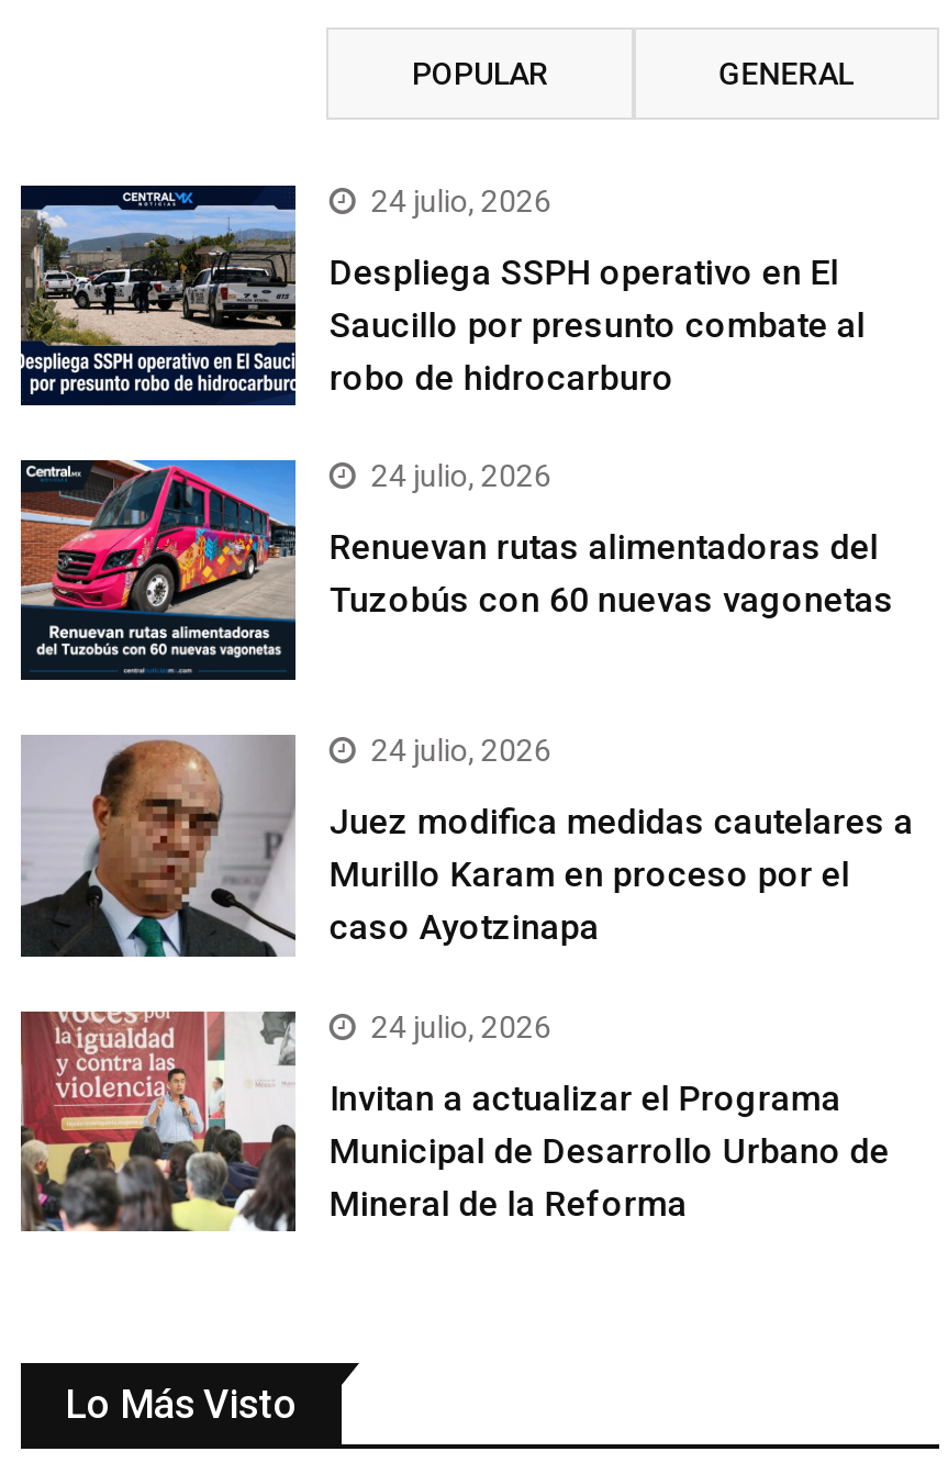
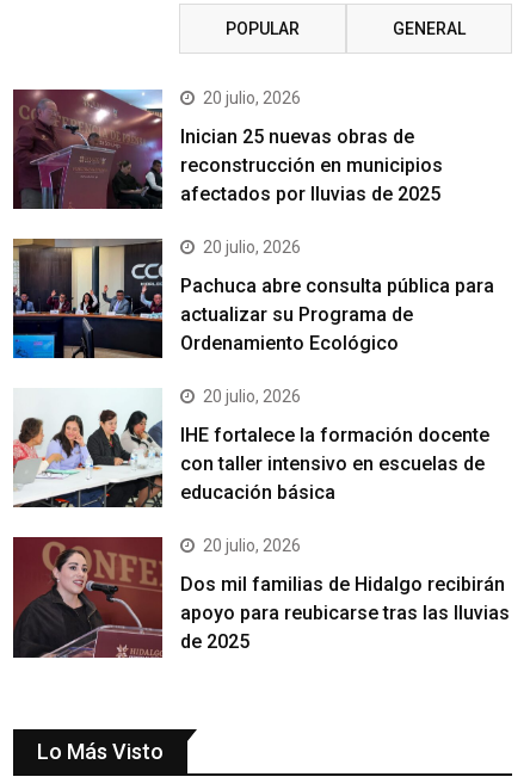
- [image]
- Despliega SSPH operativo en El
- Saucillo por presunto combate al
- robo de hidrocarburo
+ [image]
+ Inician 25 nuevas obras de
+ reconstrucción en municipios
+ afectados por lluvias de 2025

- 24 julio, 2026
+ 20 julio, 2026

- [image]
- Renuevan rutas alimentadoras del
- Tuzobús con 60 nuevas vagonetas
+ [image]
+ Pachuca abre consulta pública para
+ actualizar su Programa de
+ Ordenamiento Ecológico

- 24 julio, 2026
+ 20 julio, 2026

- [image]
- Juez modifica medidas cautelares a
- Murillo Karam en proceso por el
- caso Ayotzinapa
+ [image]
+ IHE fortalece la formación docente
+ con taller intensivo en escuelas de
+ educación básica

- 24 julio, 2026
+ 20 julio, 2026

- [image]
- Invitan a actualizar el Programa
- Municipal de Desarrollo Urbano de
- Mineral de la Reforma
+ [image]
+ Dos mil familias de Hidalgo recibirán
+ apoyo para reubicarse tras las lluvias
+ de 2025

- 24 julio, 2026
+ 20 julio, 2026
